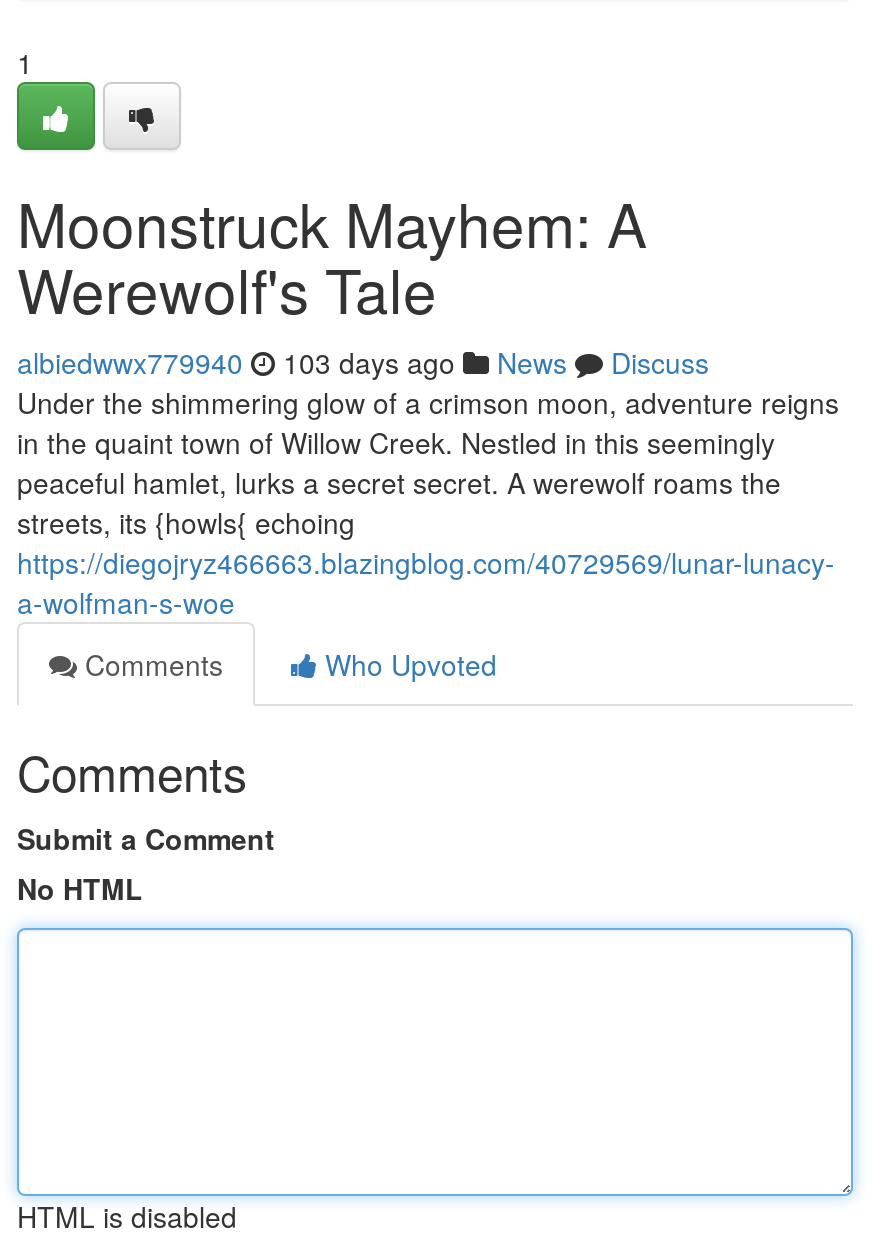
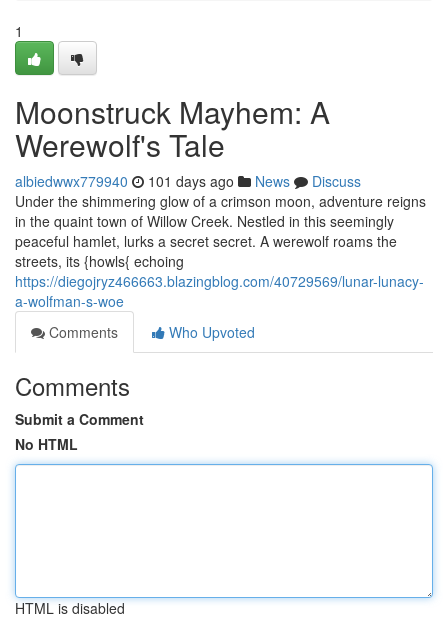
- albiedwwx779940 103 days ago News Discuss
+ albiedwwx779940 101 days ago News Discuss
